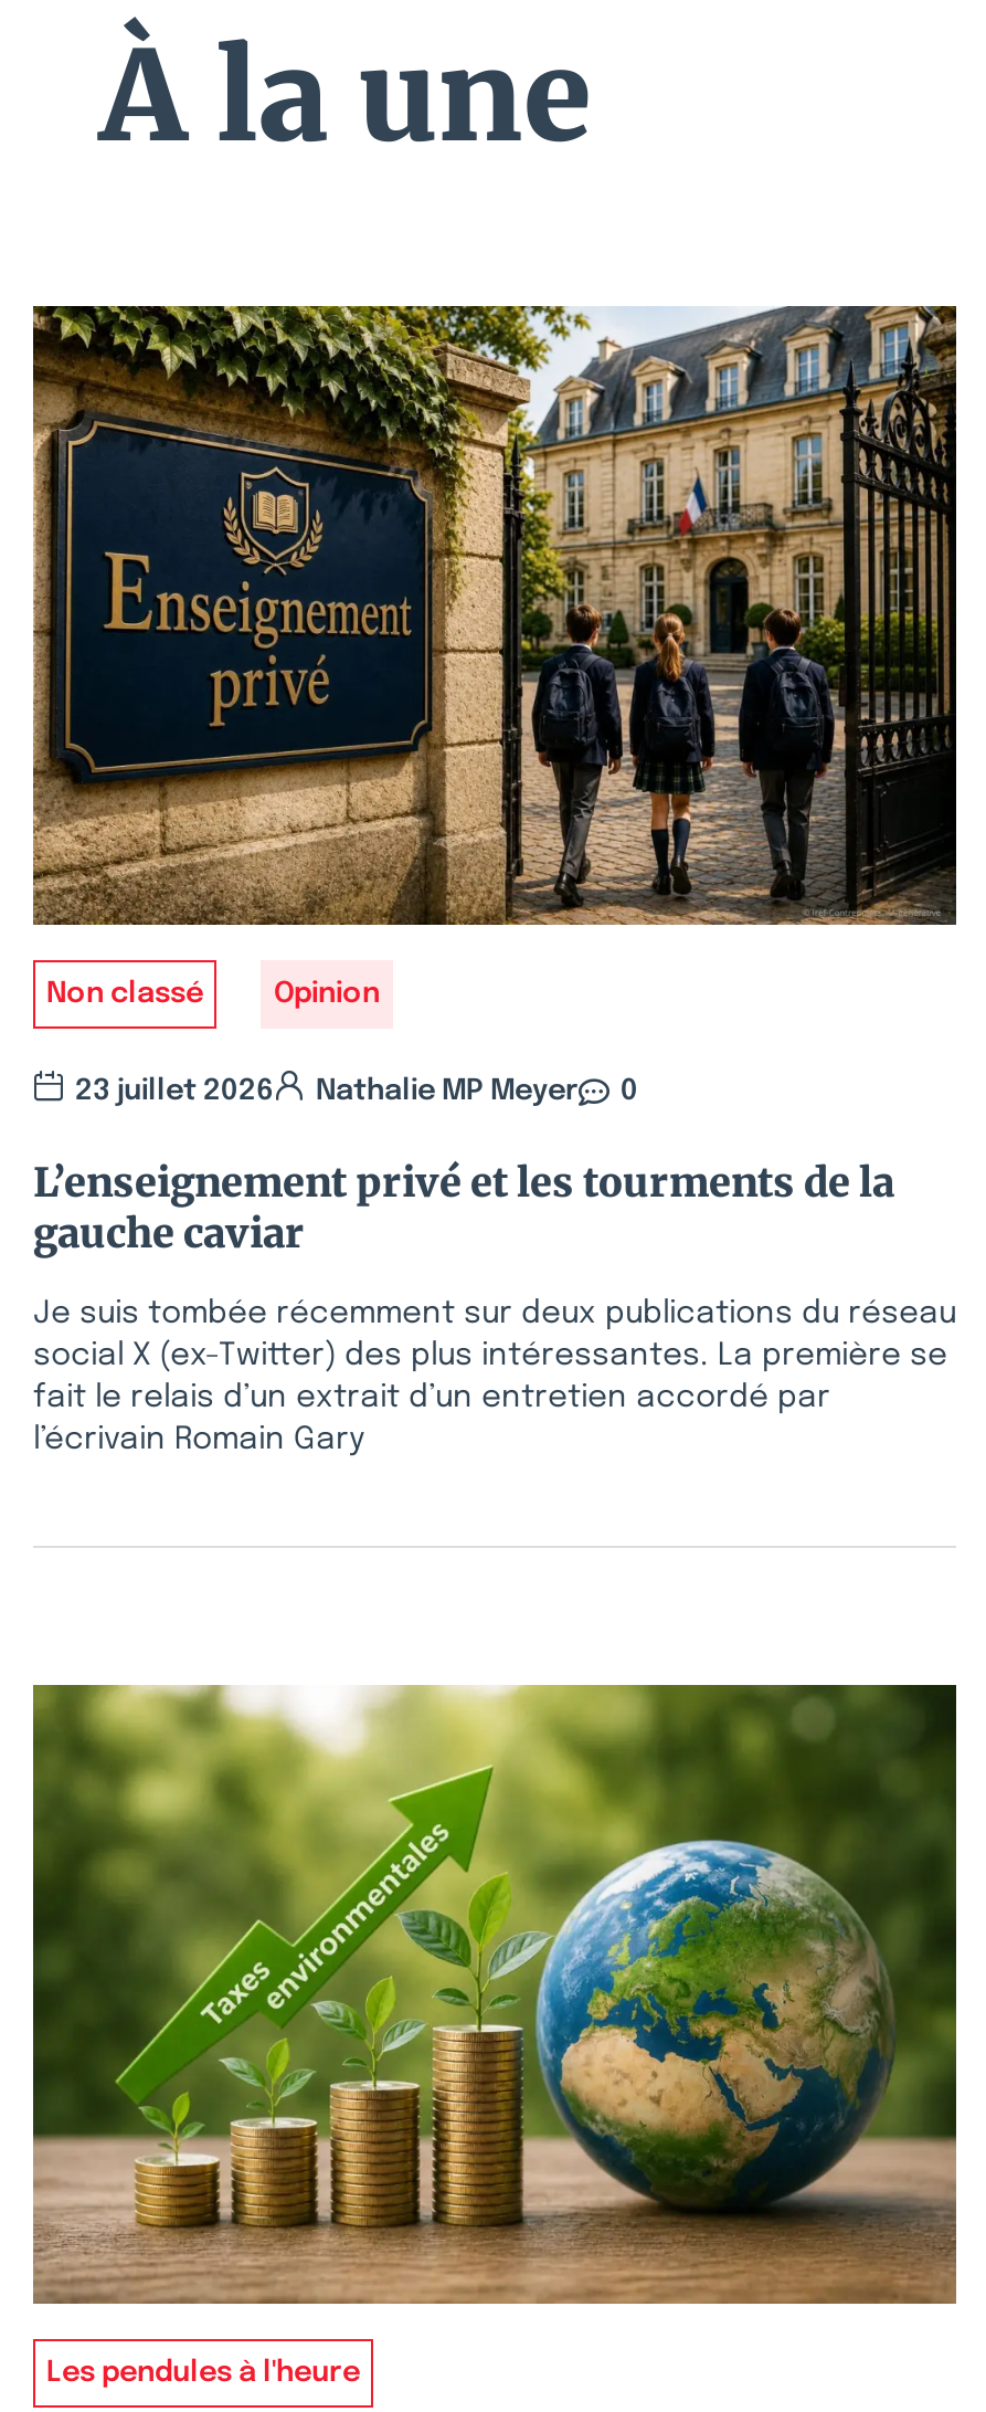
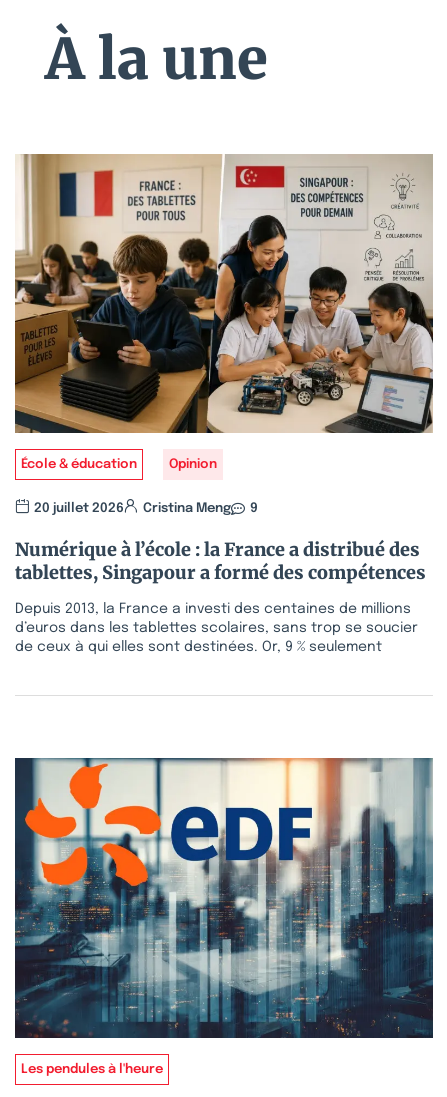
- [image]
- Non classé
+ [image]
+ École & éducation

- 23 juillet 2026
- Nathalie MP Meyer
- 0
+ 20 juillet 2026
+ Cristina Meng
+ 9

- L’enseignement privé et les tourments de la
- gauche caviar
+ Numérique à l’école : la France a distribué des
+ tablettes, Singapour a formé des compétences

- Je suis tombée récemment sur deux publications du réseau
- social X (ex-Twitter) des plus intéressantes. La première se
- fait le relais d’un extrait d’un entretien accordé par
- l’écrivain Romain Gary
+ Depuis 2013, la France a investi des centaines de millions
+ d’euros dans les tablettes scolaires, sans trop se soucier
+ de ceux à qui elles sont destinées. Or, 9 % seulement

- [image]
+ [image]
